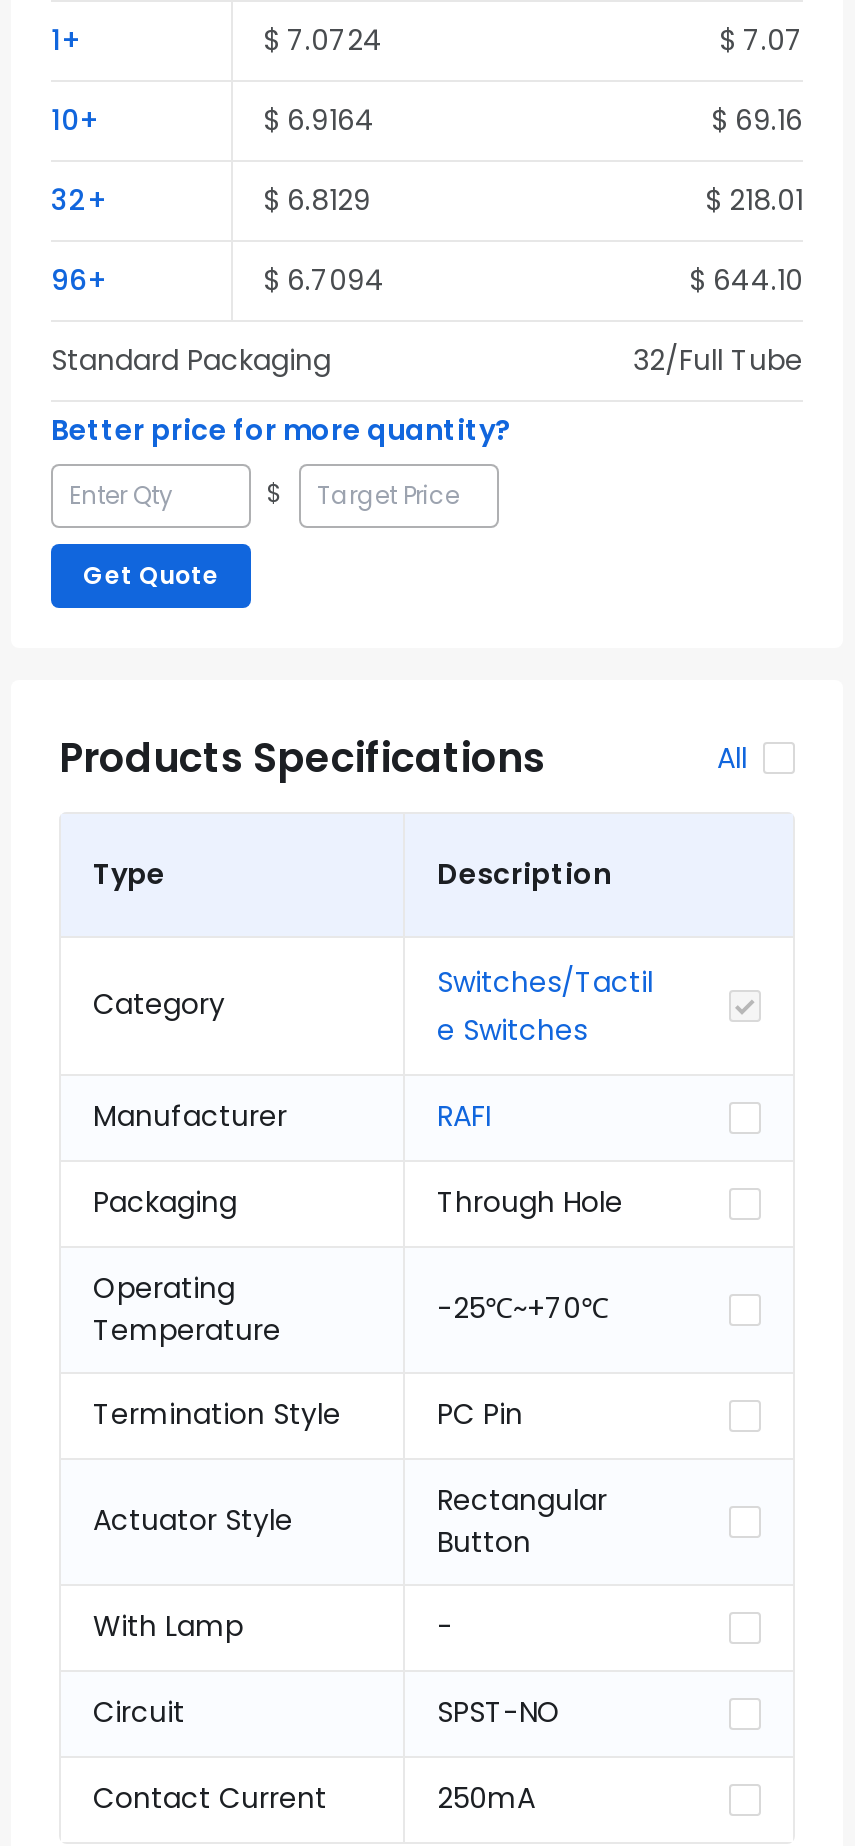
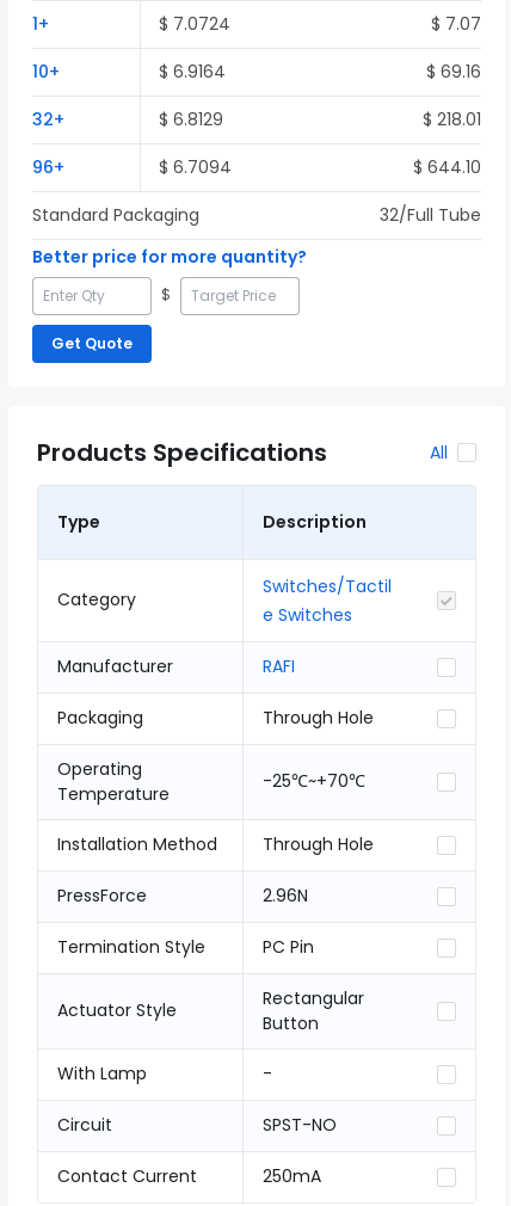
+ Installation Method
+ Through Hole
+ PressForce
+ 2.96N
